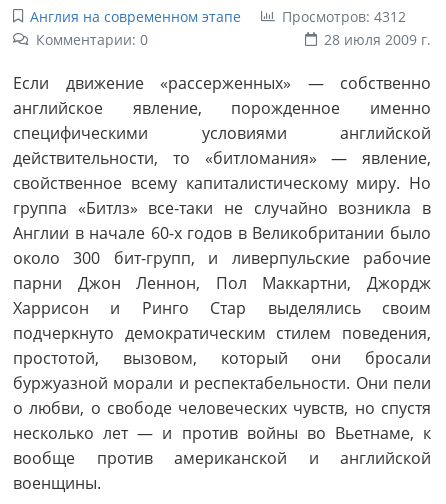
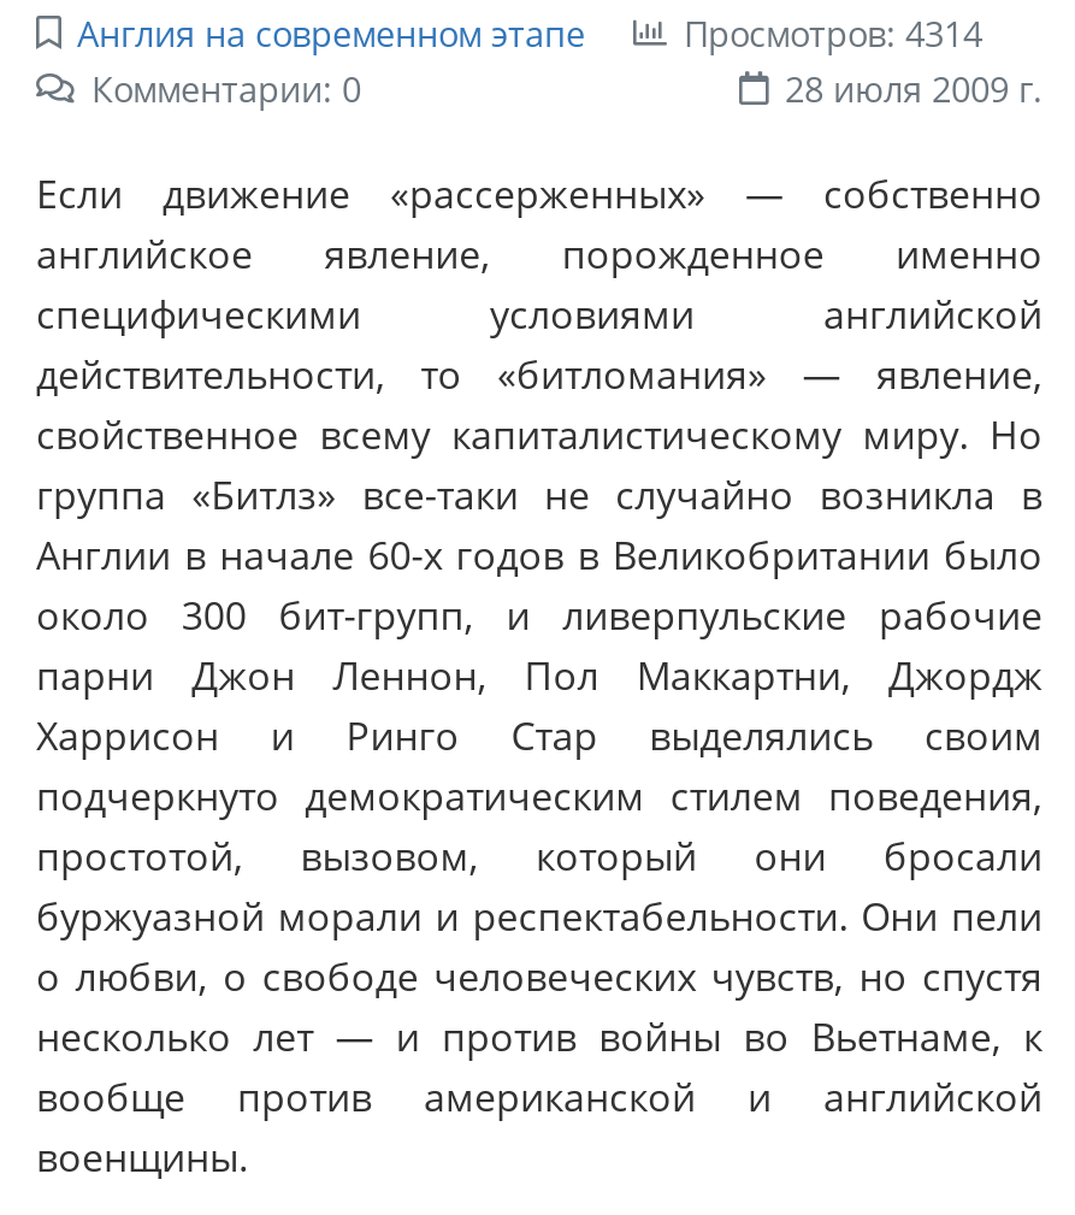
- Просмотров: 4312
+ Просмотров: 4314
